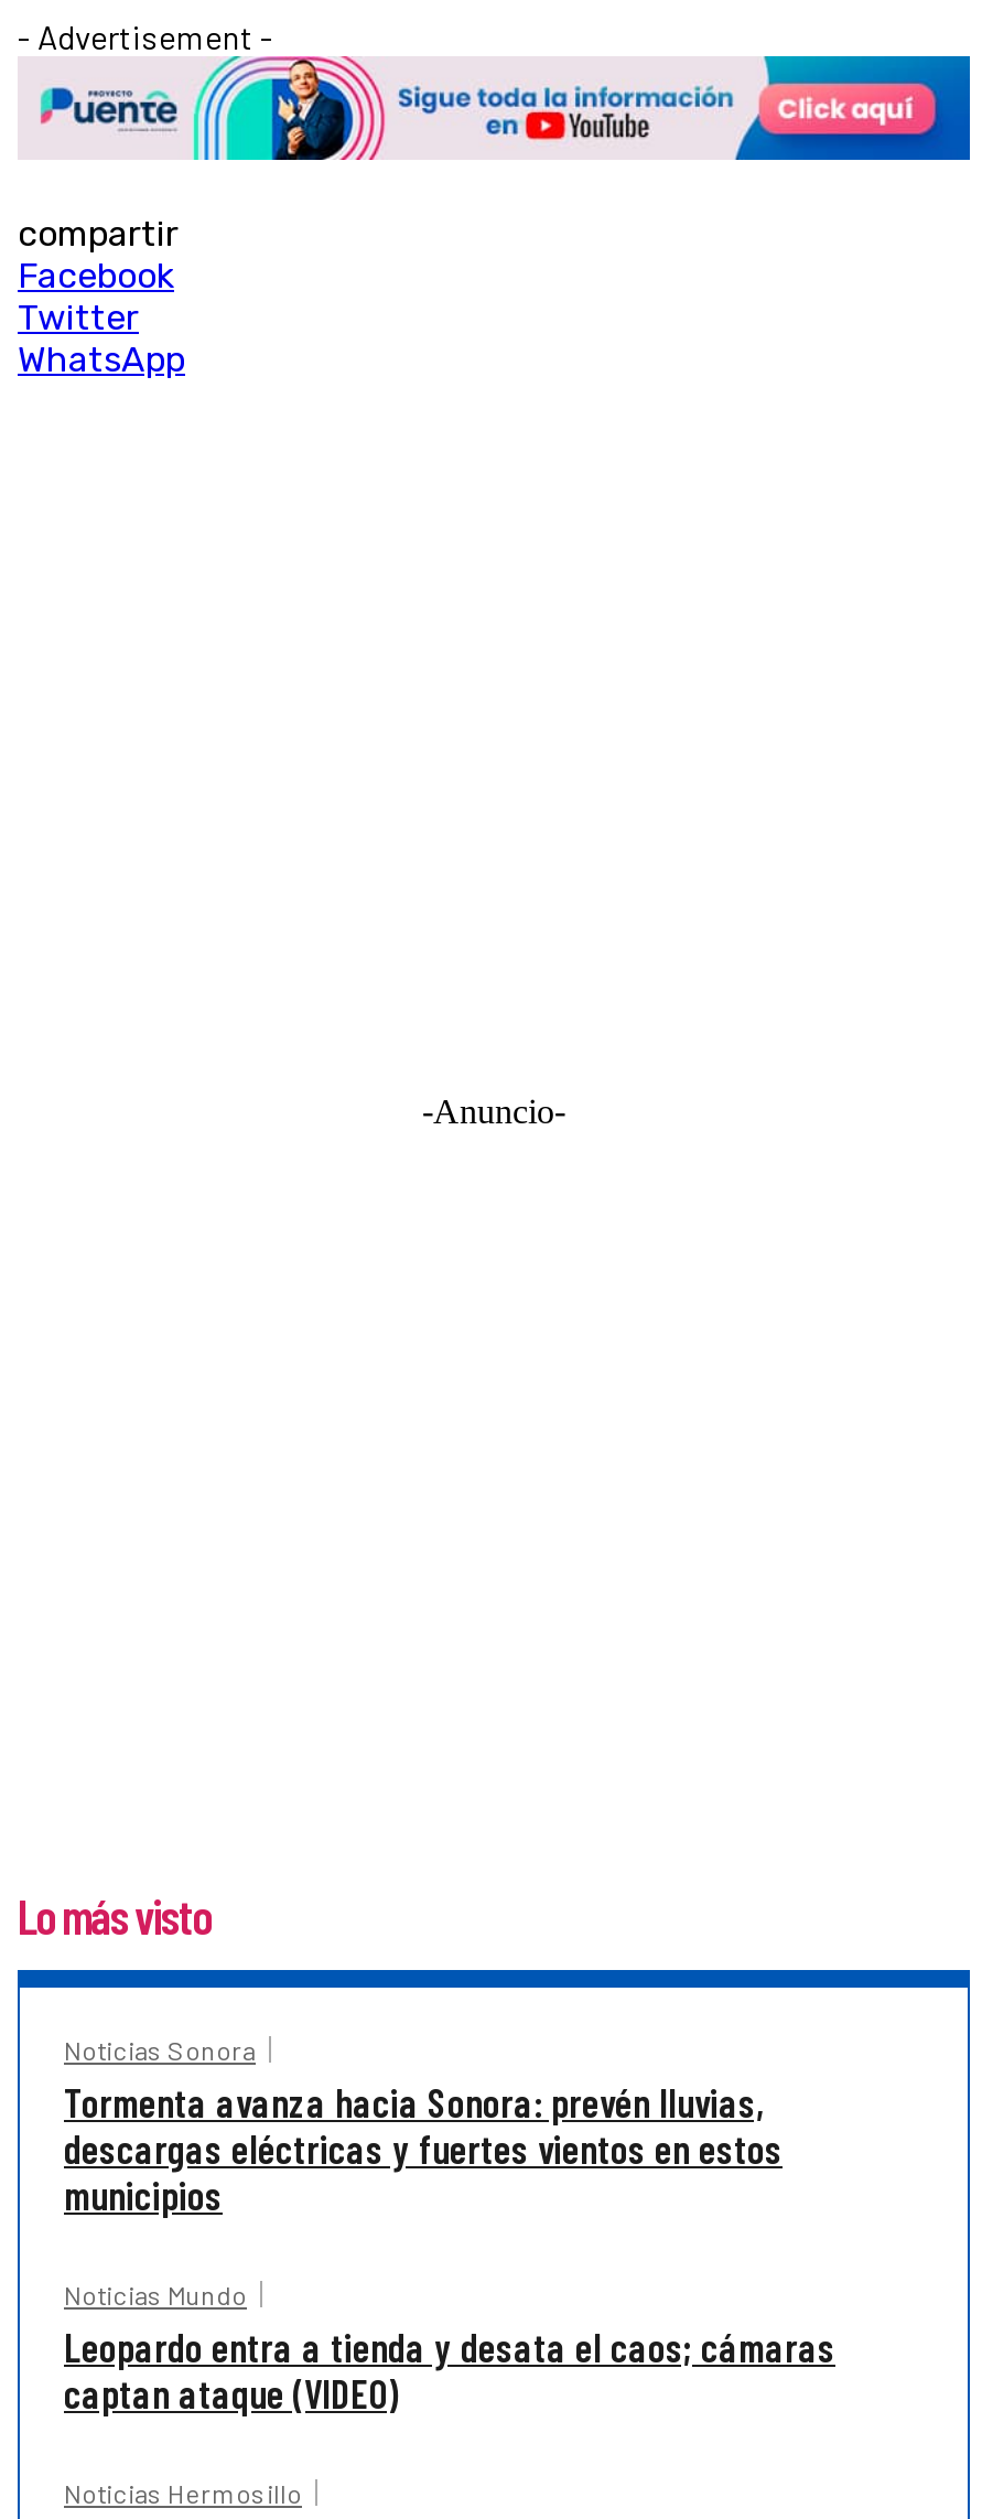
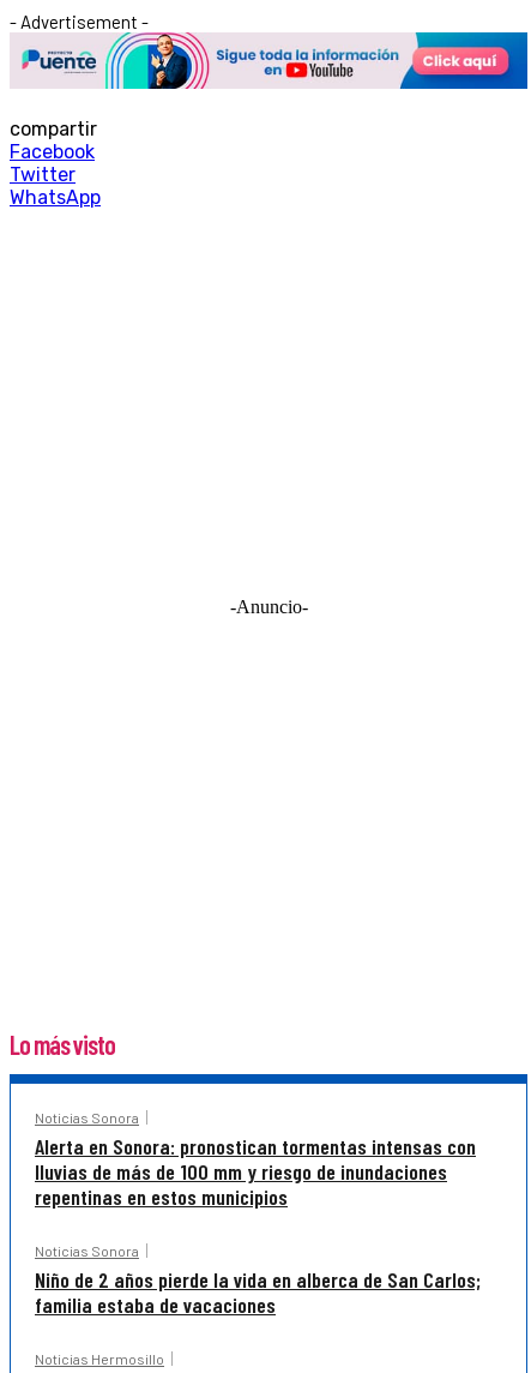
- Tormenta avanza hacia Sonora: prevén lluvias,
- descargas eléctricas y fuertes vientos en estos
- municipios
+ Alerta en Sonora: pronostican tormentas intensas con
+ lluvias de más de 100 mm y riesgo de inundaciones
+ repentinas en estos municipios

- Noticias Mundo
- Leopardo entra a tienda y desata el caos; cámaras
- captan ataque (VIDEO)
+ Noticias Sonora
+ Niño de 2 años pierde la vida en alberca de San Carlos;
+ familia estaba de vacaciones
